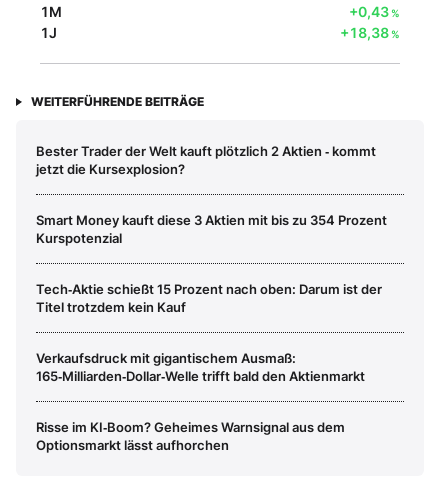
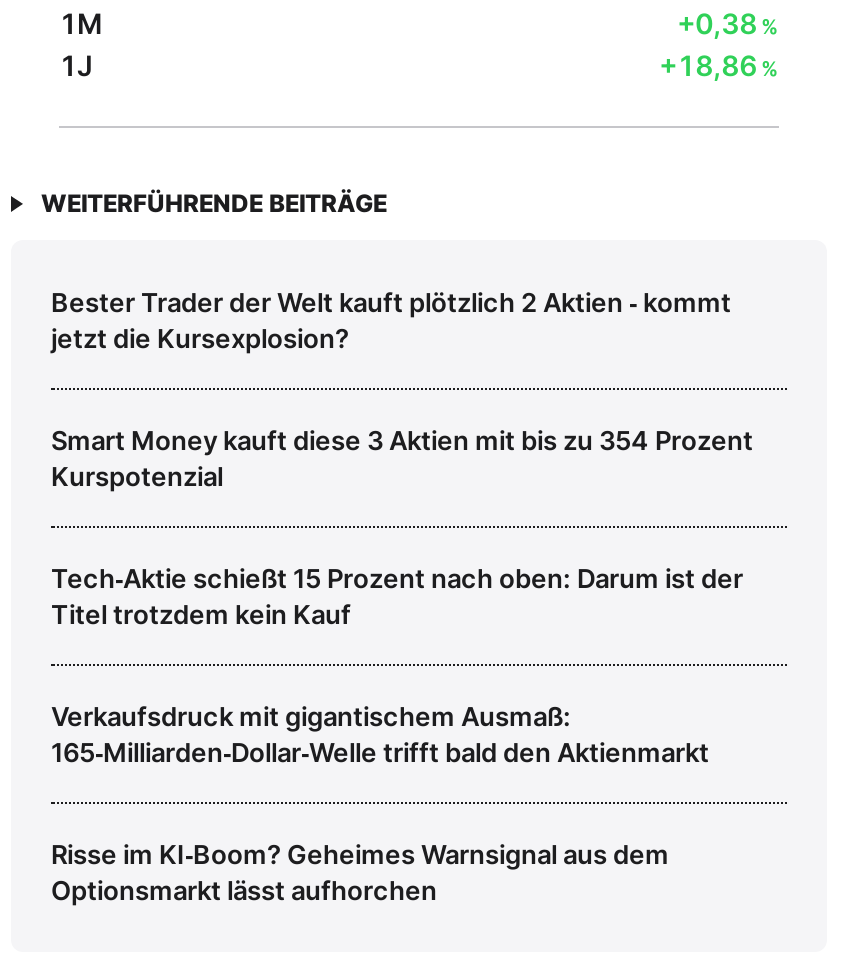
- +0,43%
+ +0,38%

- +18,38%
+ +18,86%
